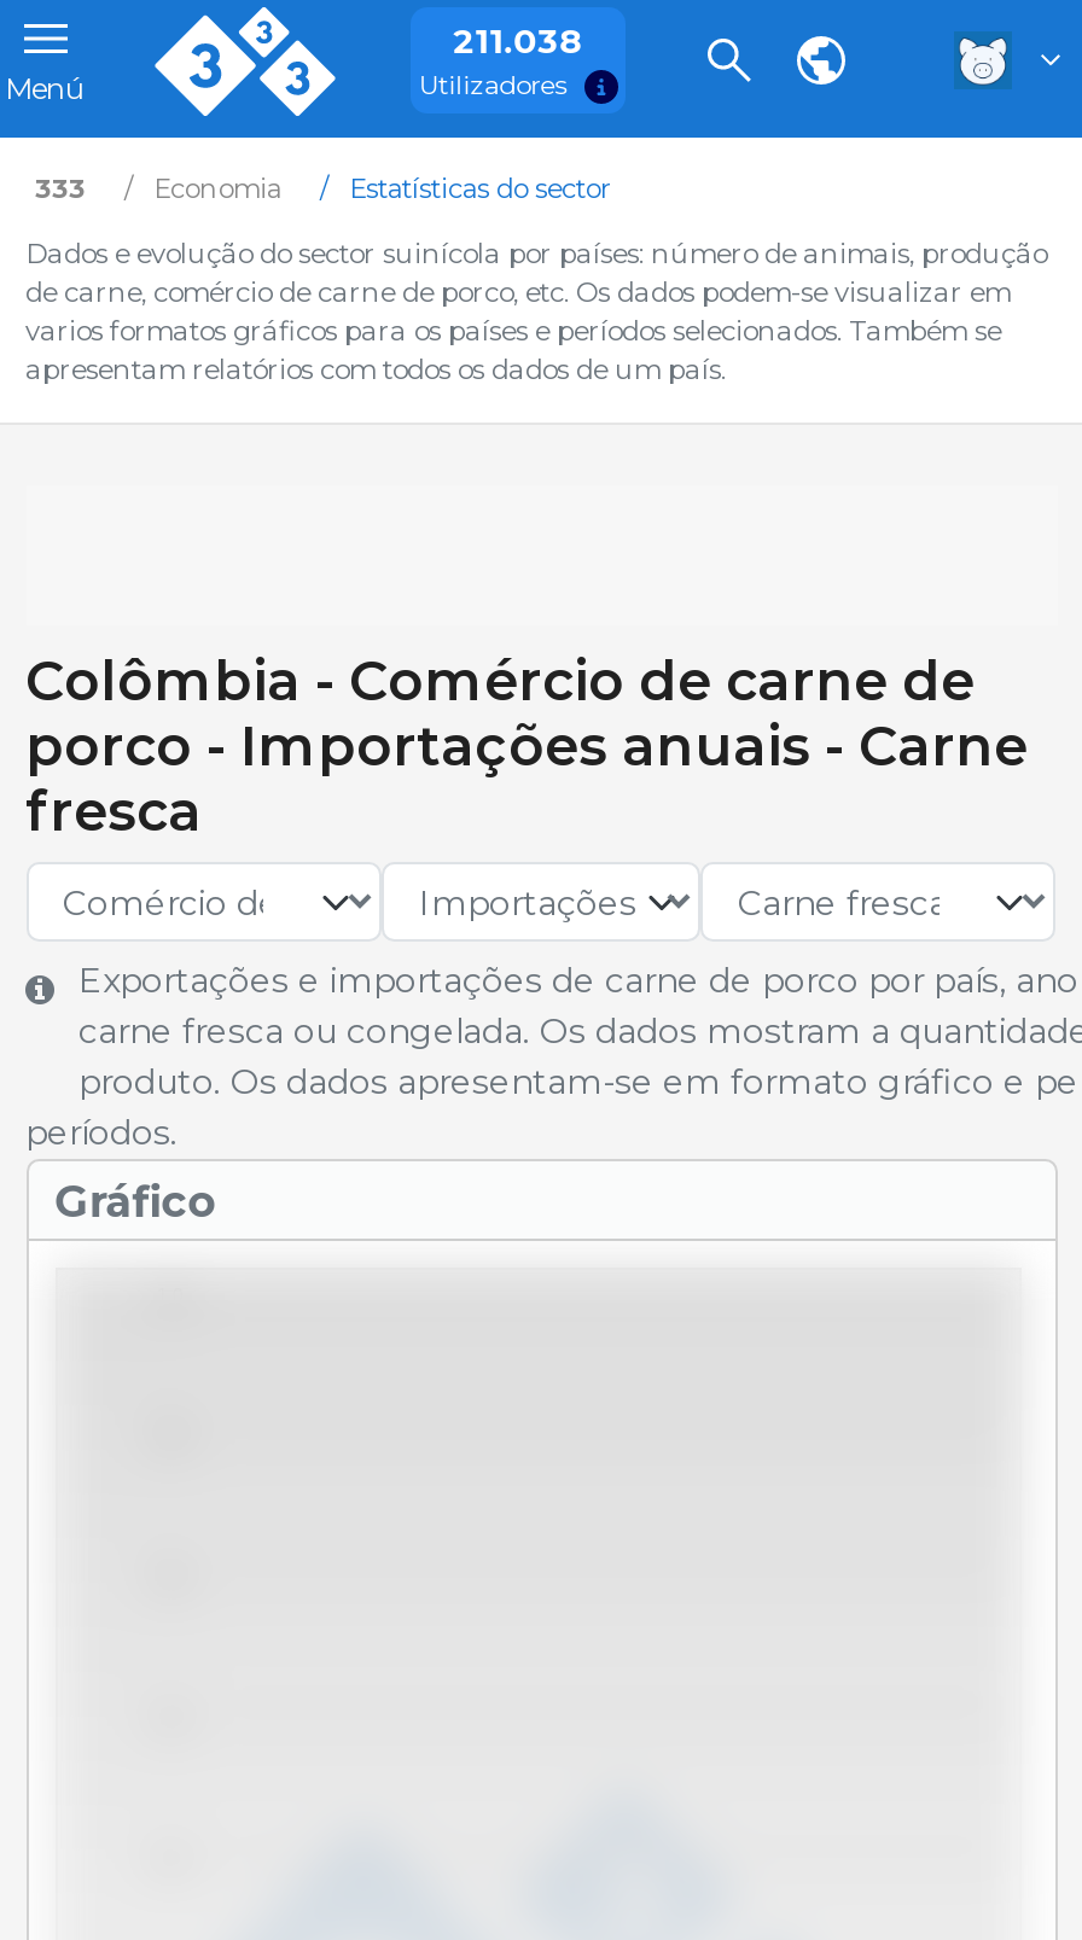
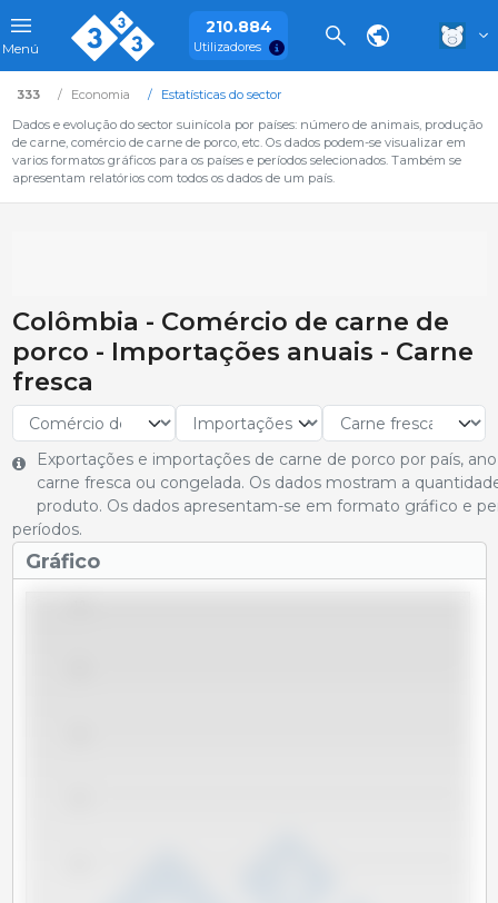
- 211.038
+ 210.884
